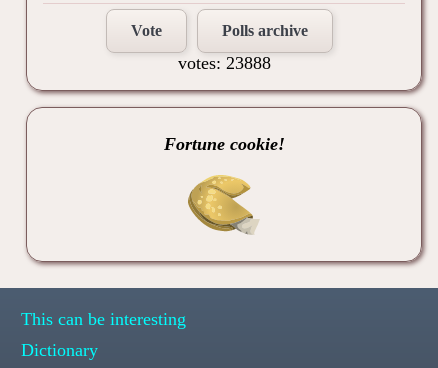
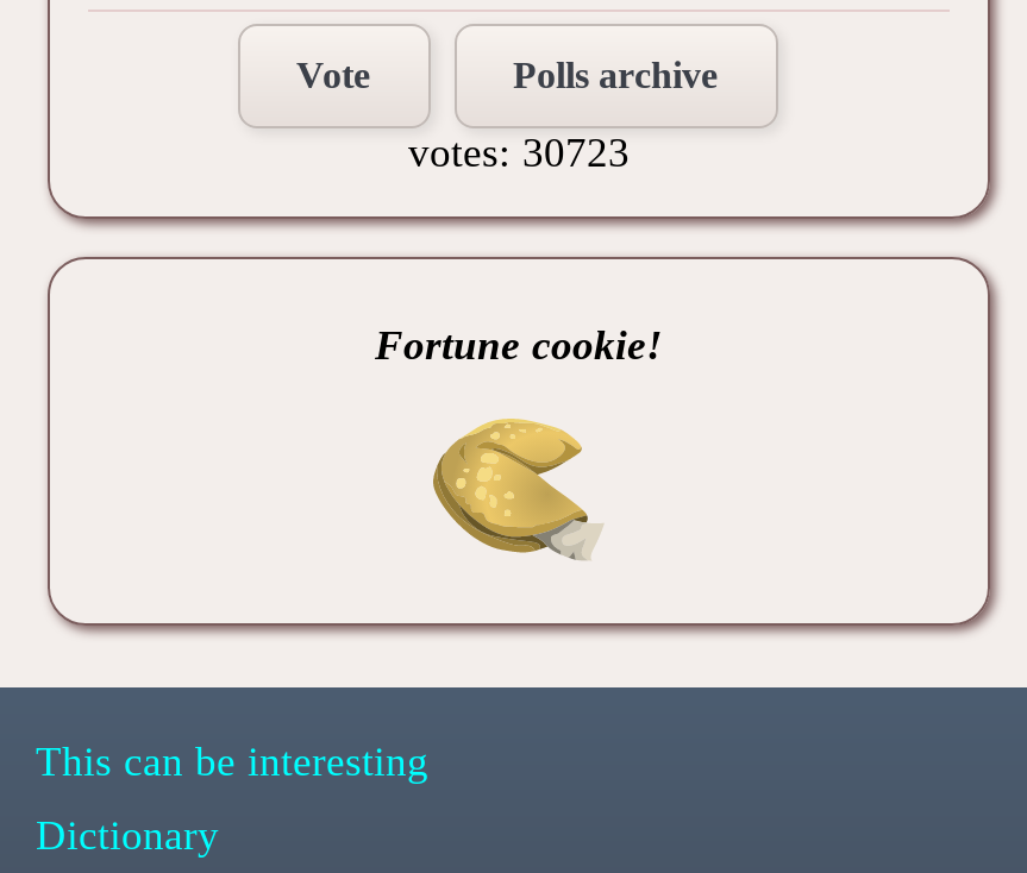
- votes: 23888
+ votes: 30723
